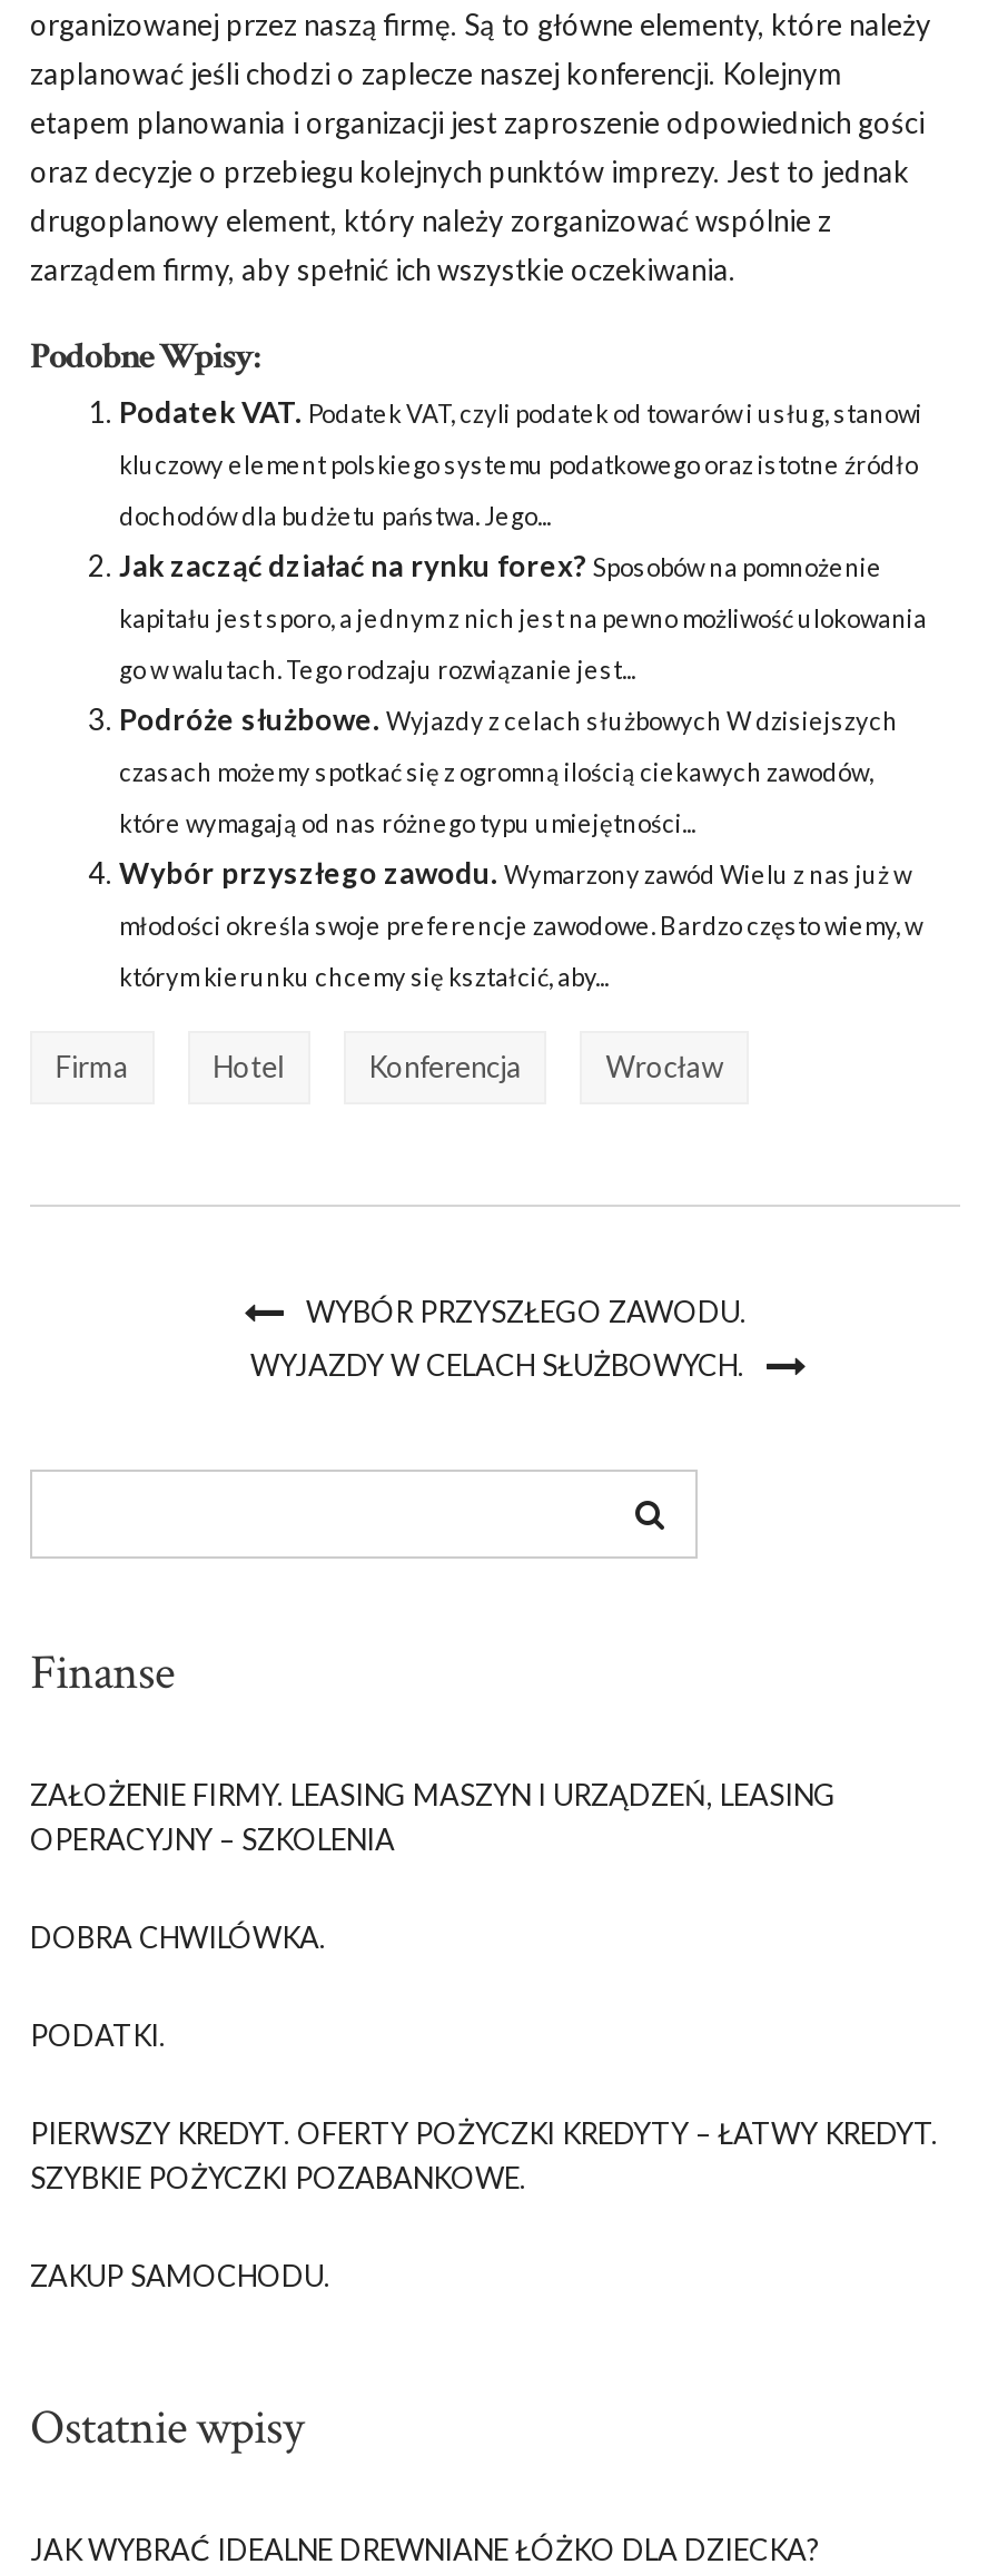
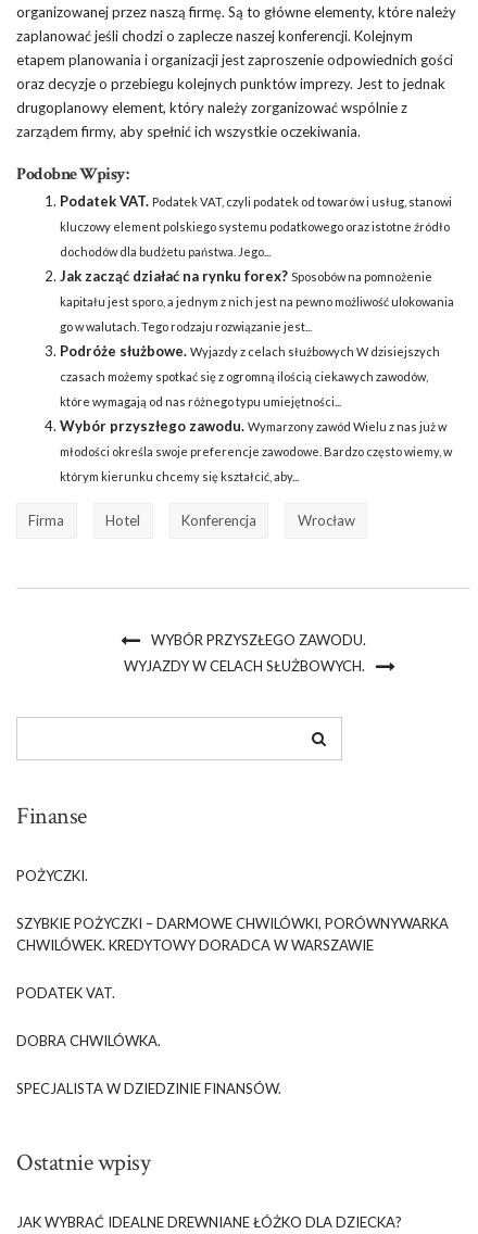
- ZAŁOŻENIE FIRMY. LEASING MASZYN I URZĄDZEŃ, LEASING
- OPERACYJNY – SZKOLENIA
+ POŻYCZKI.
+ SZYBKIE POŻYCZKI – DARMOWE CHWILÓWKI, PORÓWNYWARKA
+ CHWILÓWEK. KREDYTOWY DORADCA W WARSZAWIE
+ PODATEK VAT.

moved down: DOBRA CHWILÓWKA.

- PODATKI.
- PIERWSZY KREDYT. OFERTY POŻYCZKI KREDYTY – ŁATWY KREDYT.
- SZYBKIE POŻYCZKI POZABANKOWE.
- ZAKUP SAMOCHODU.
+ SPECJALISTA W DZIEDZINIE FINANSÓW.
